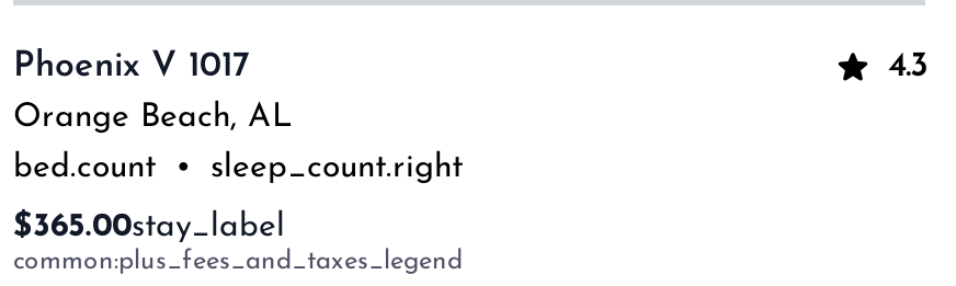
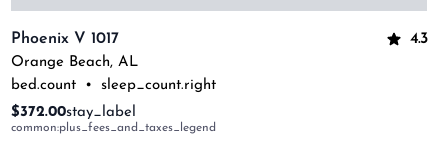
- $365.00stay_label
+ $372.00stay_label
